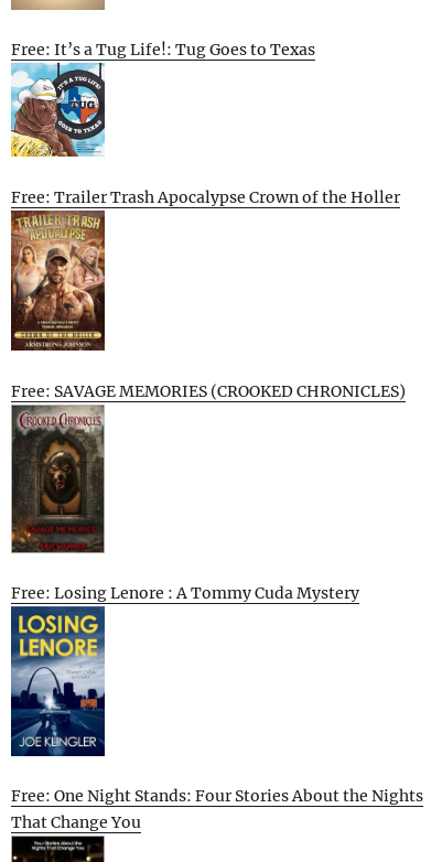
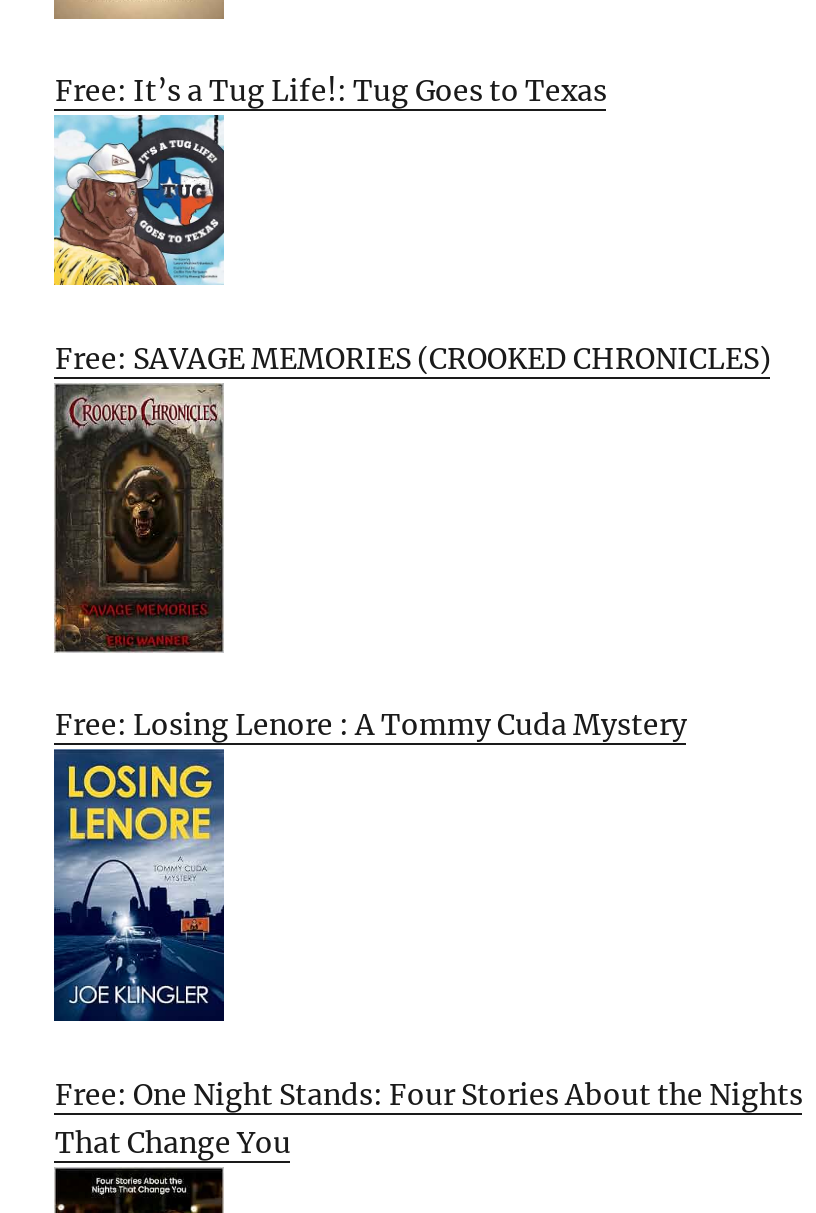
- Free: Trailer Trash Apocalypse Crown of the Holler

- [image]
